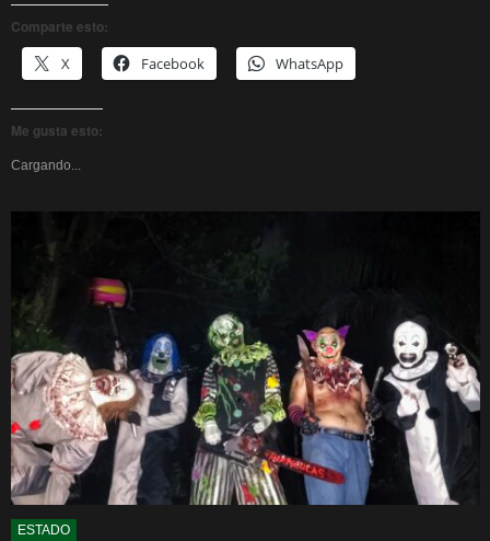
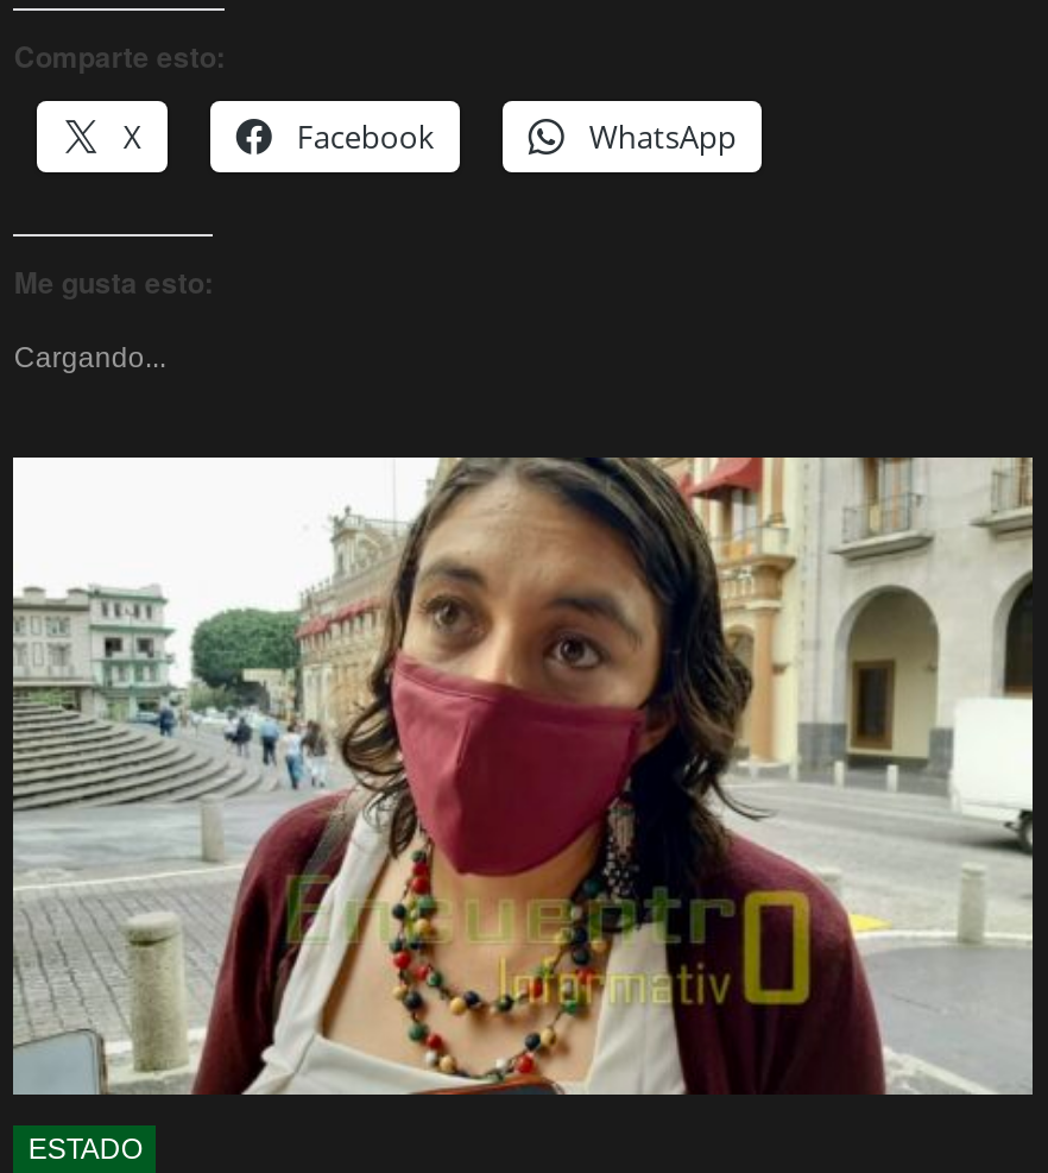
- [image]
+ [image]
